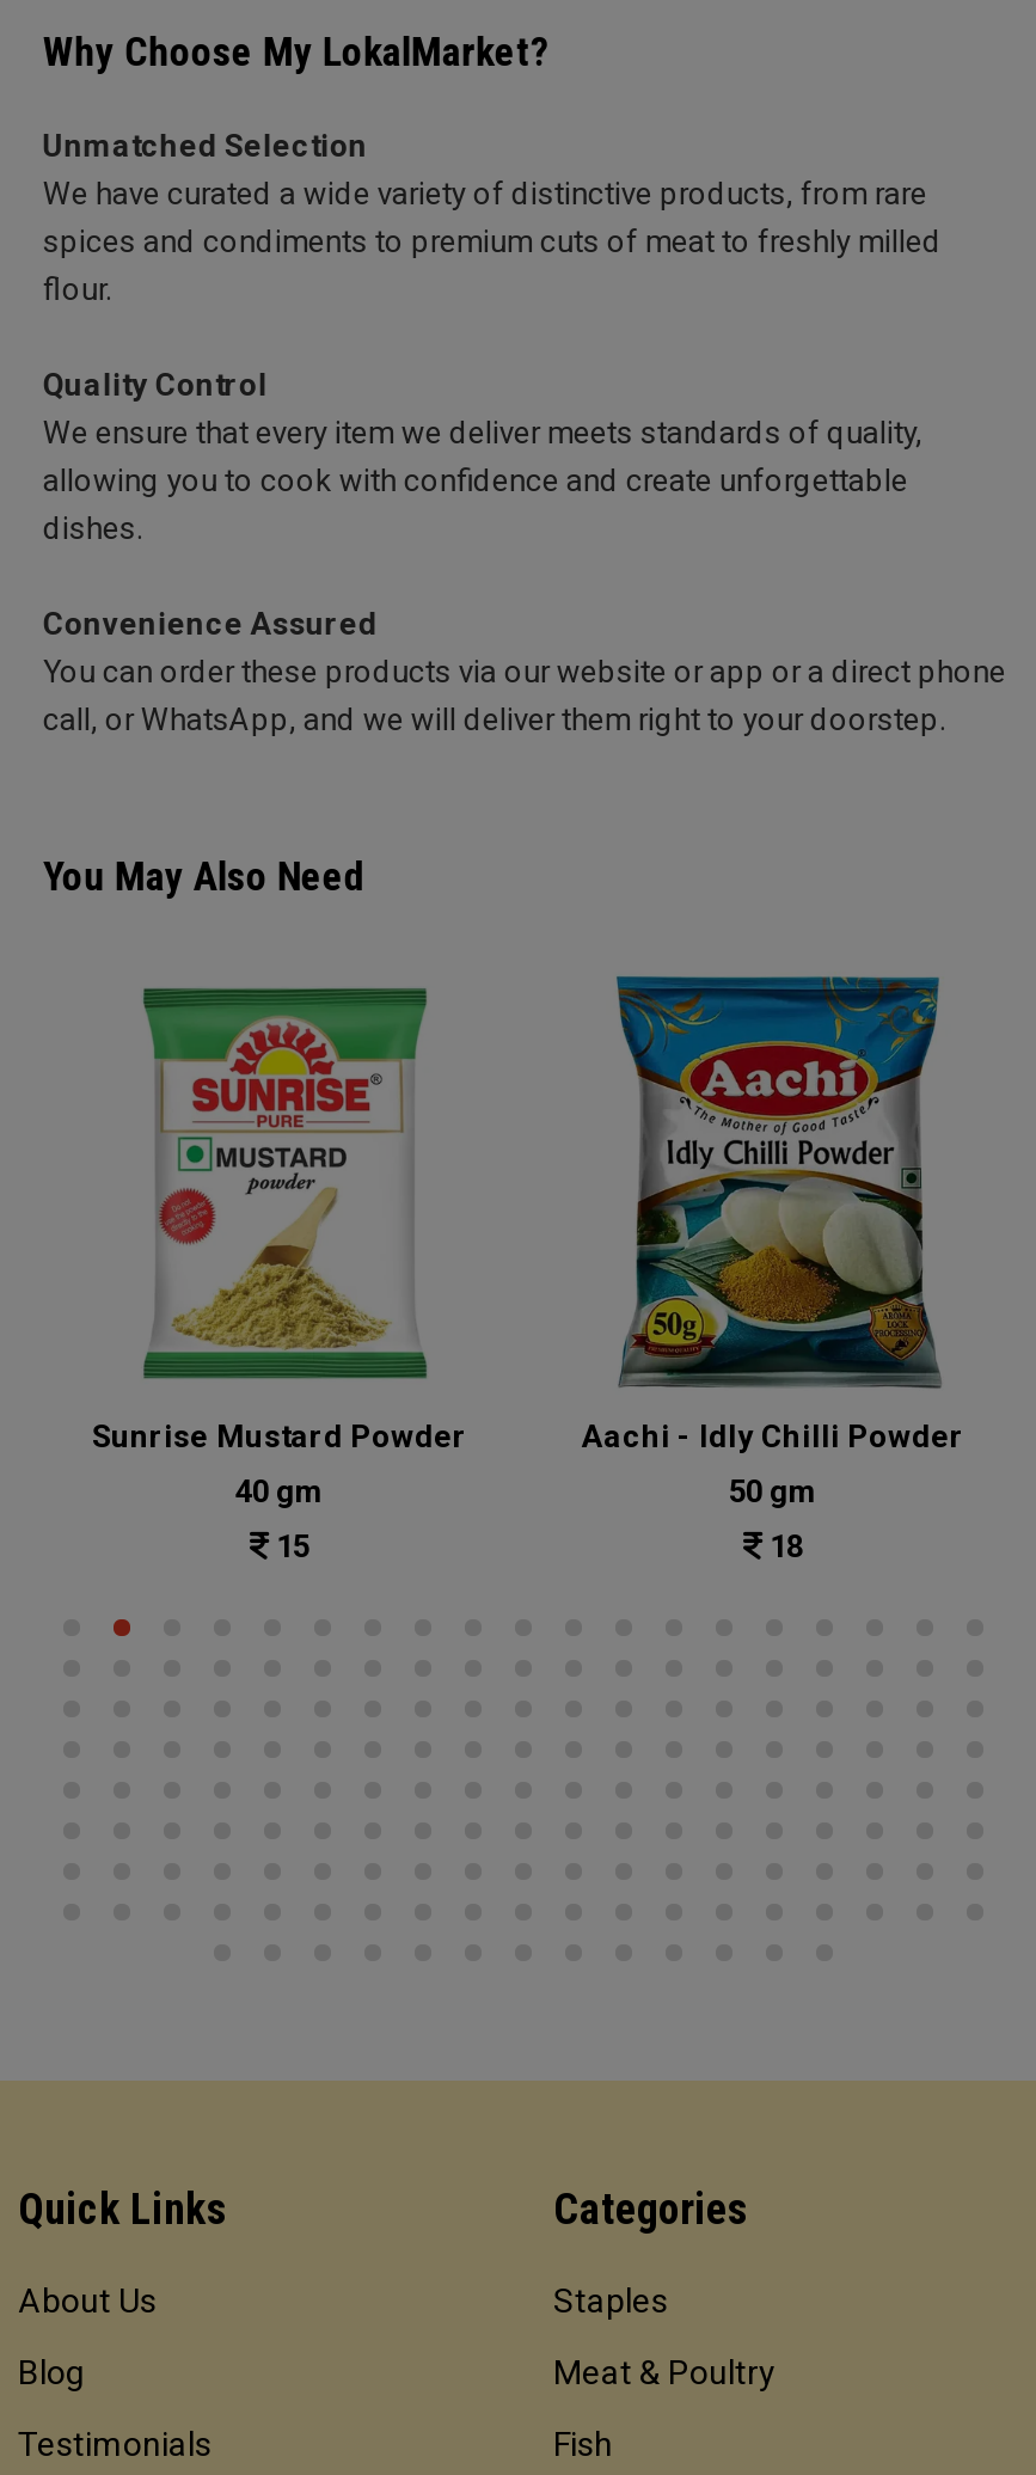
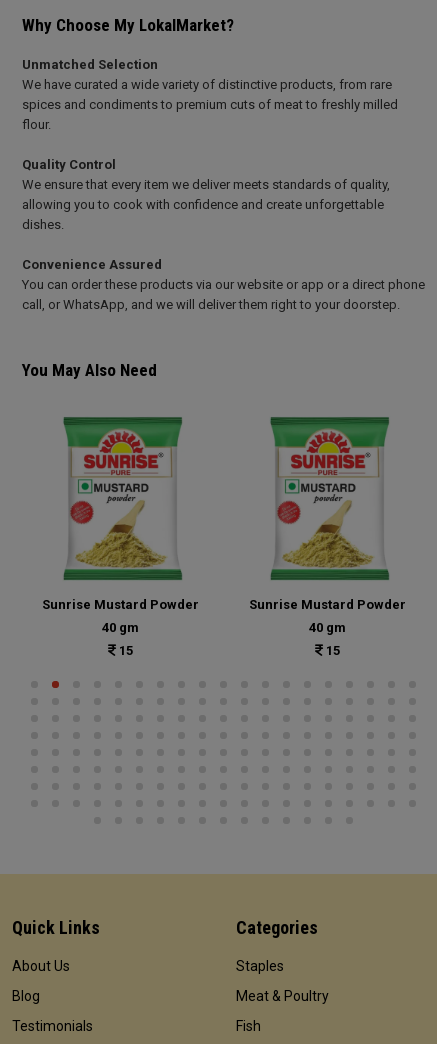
- [image]
- Aachi - Idly Chilli Powder
+ [image]
+ Sunrise Mustard Powder

- 50 gm
+ 40 gm

- 18
+ 15
